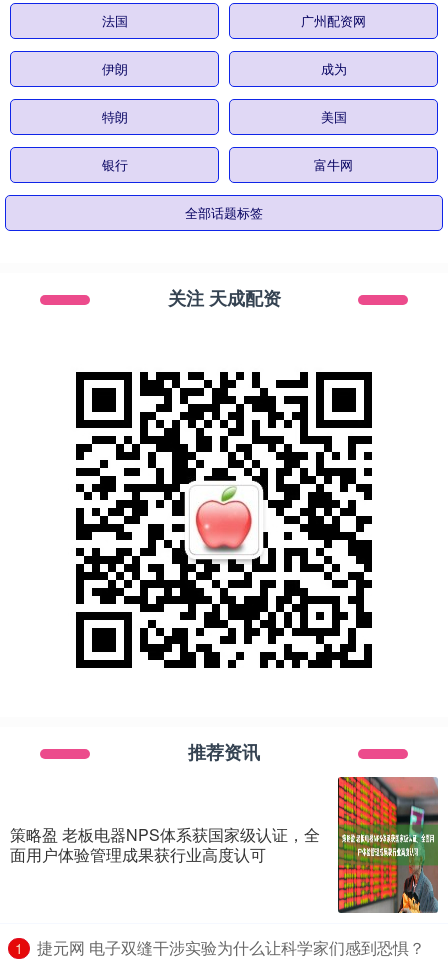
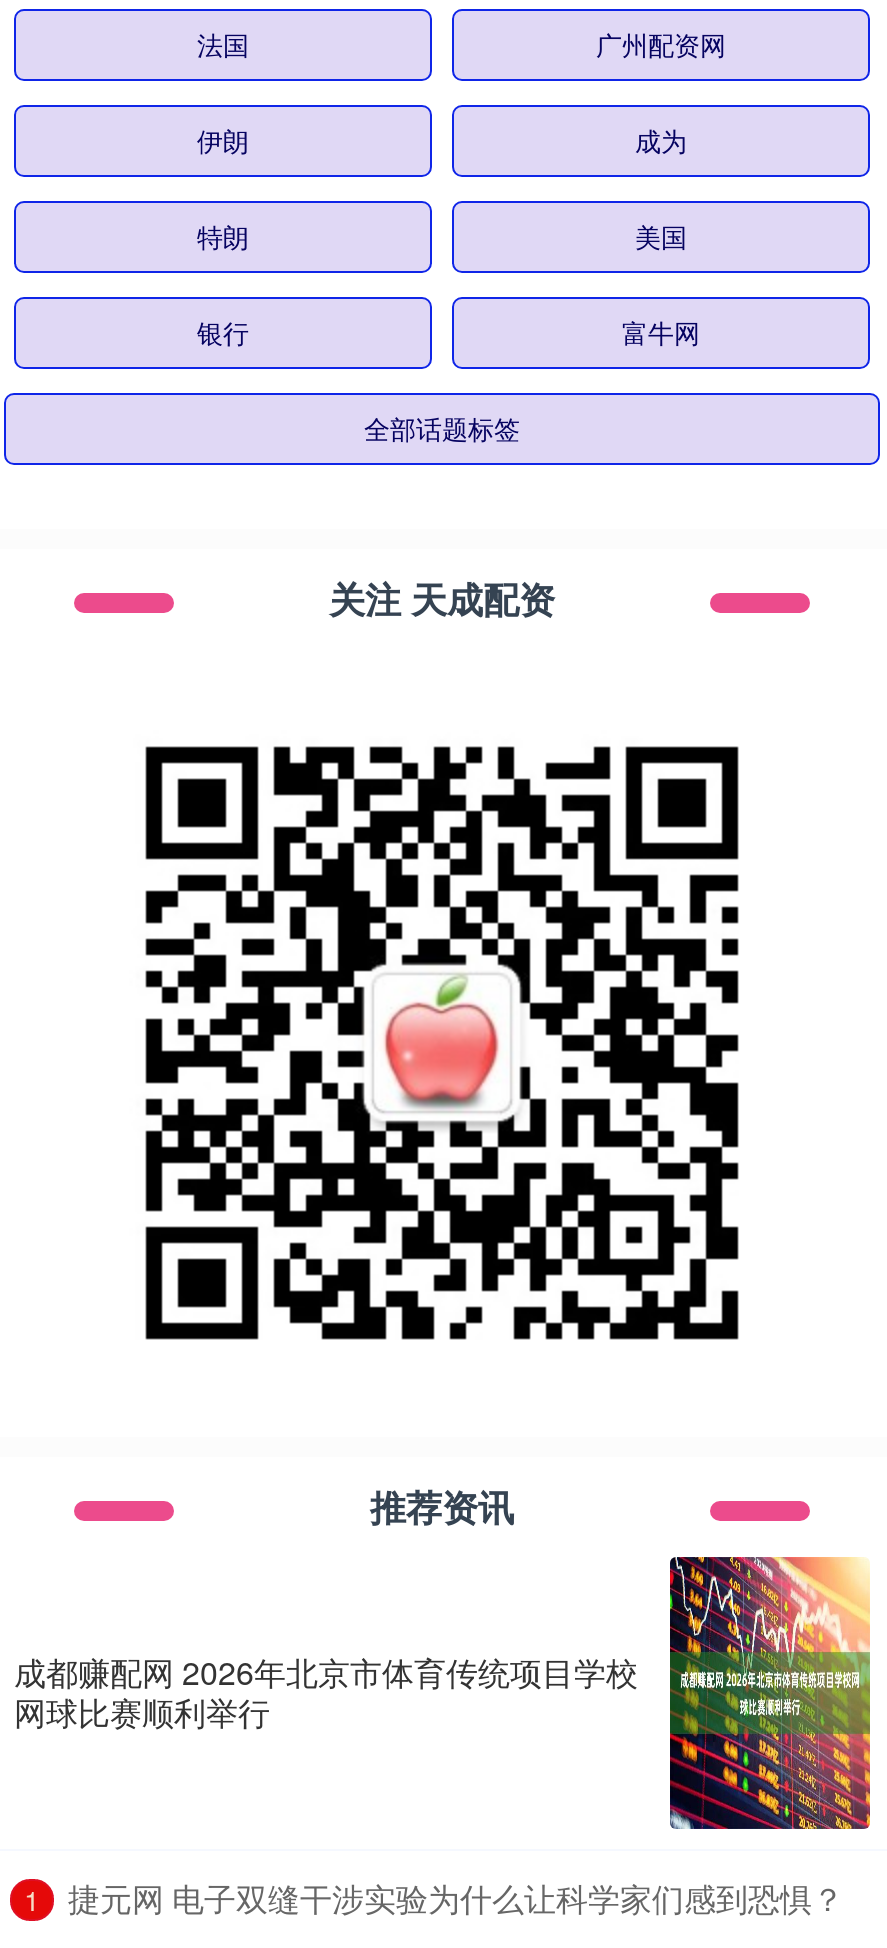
- [image]
- 策略盈 老板电器NPS体系获国家级认证，全
- 面用户体验管理成果获行业高度认可
+ [image]
+ 成都赚配网 2026年北京市体育传统项目学校
+ 网球比赛顺利举行
